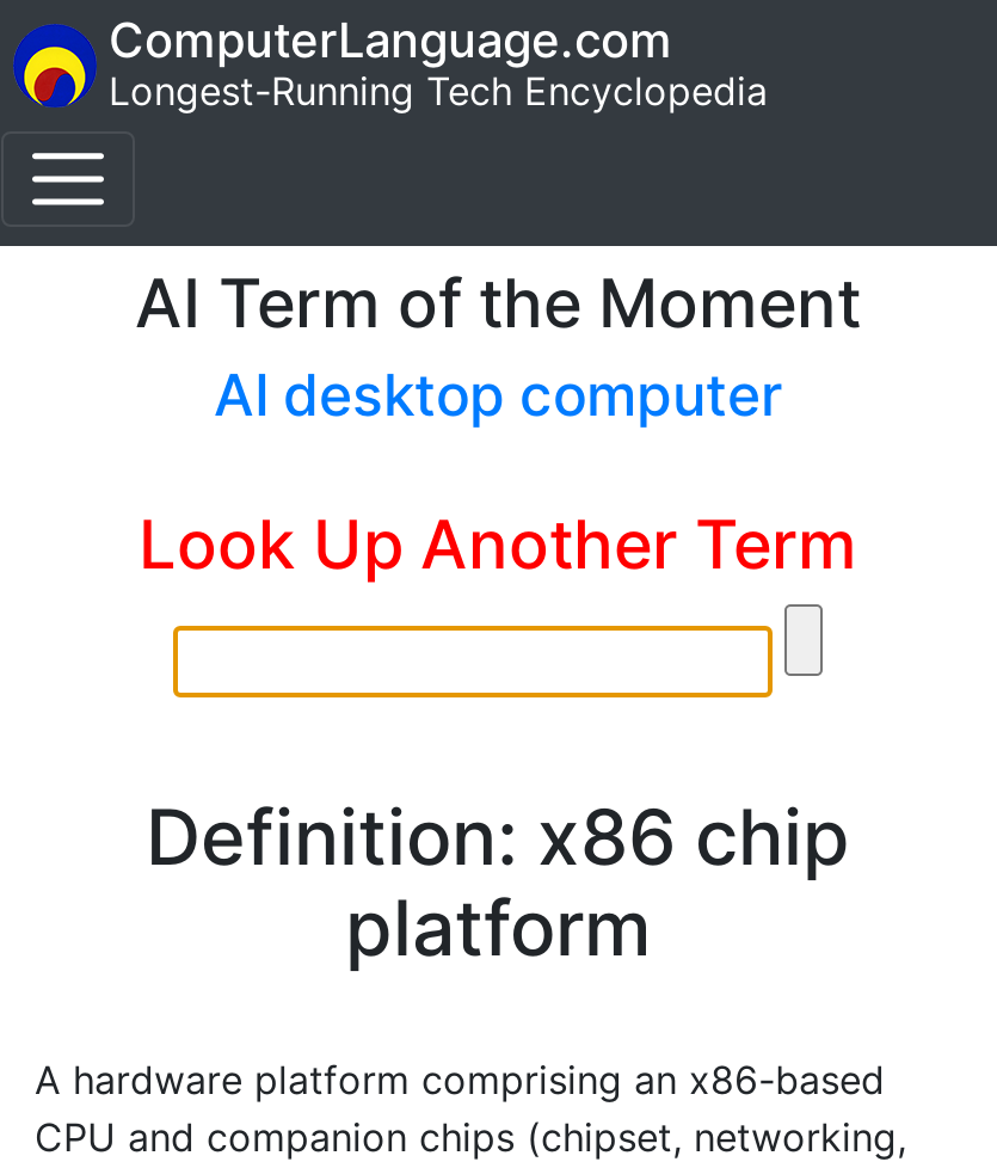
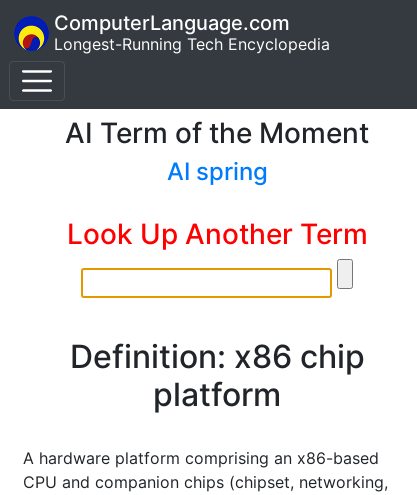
- AI desktop computer
+ AI spring
